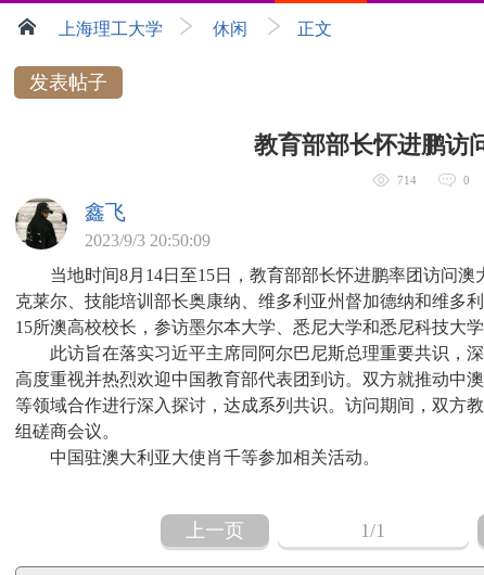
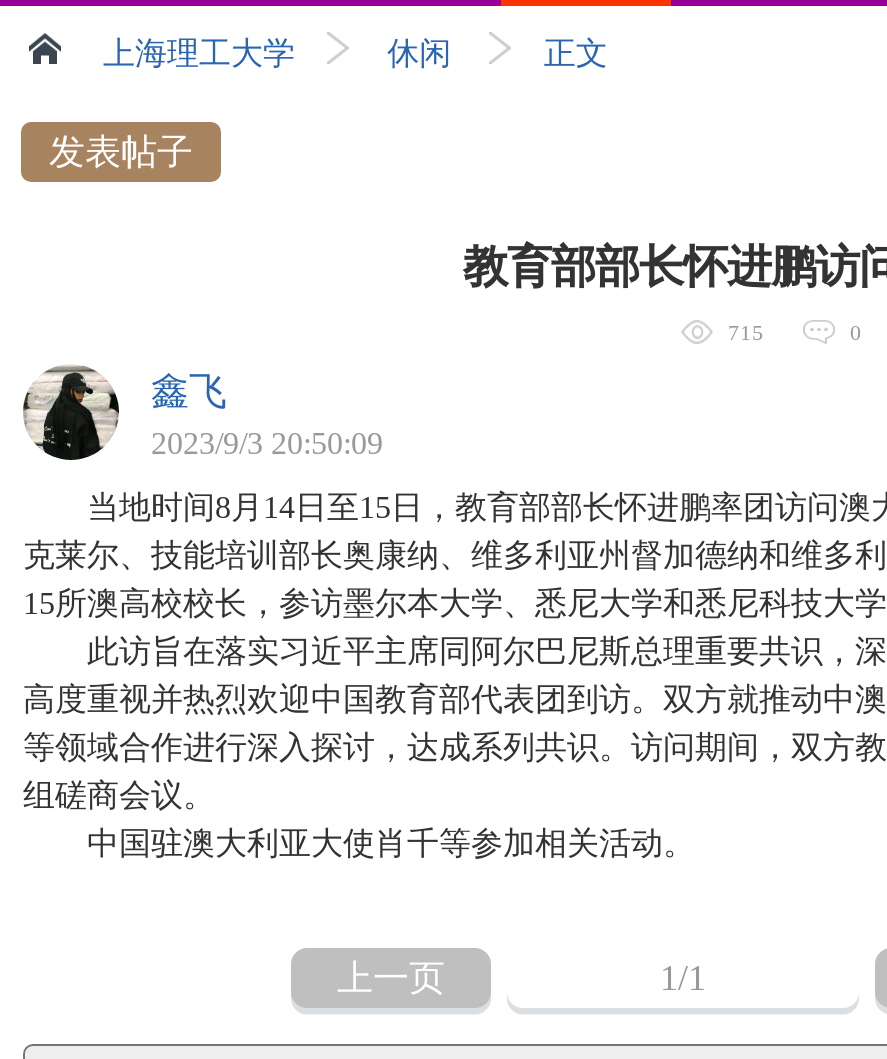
- 714
+ 715
